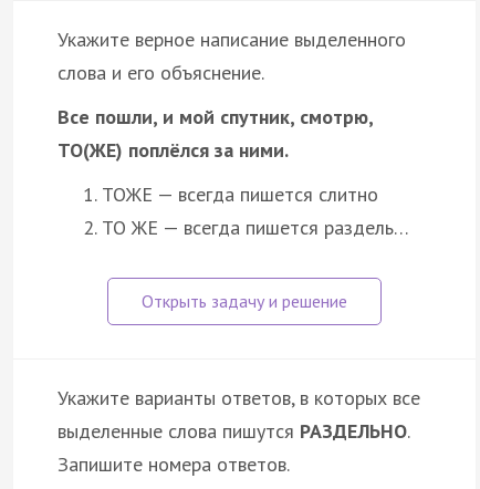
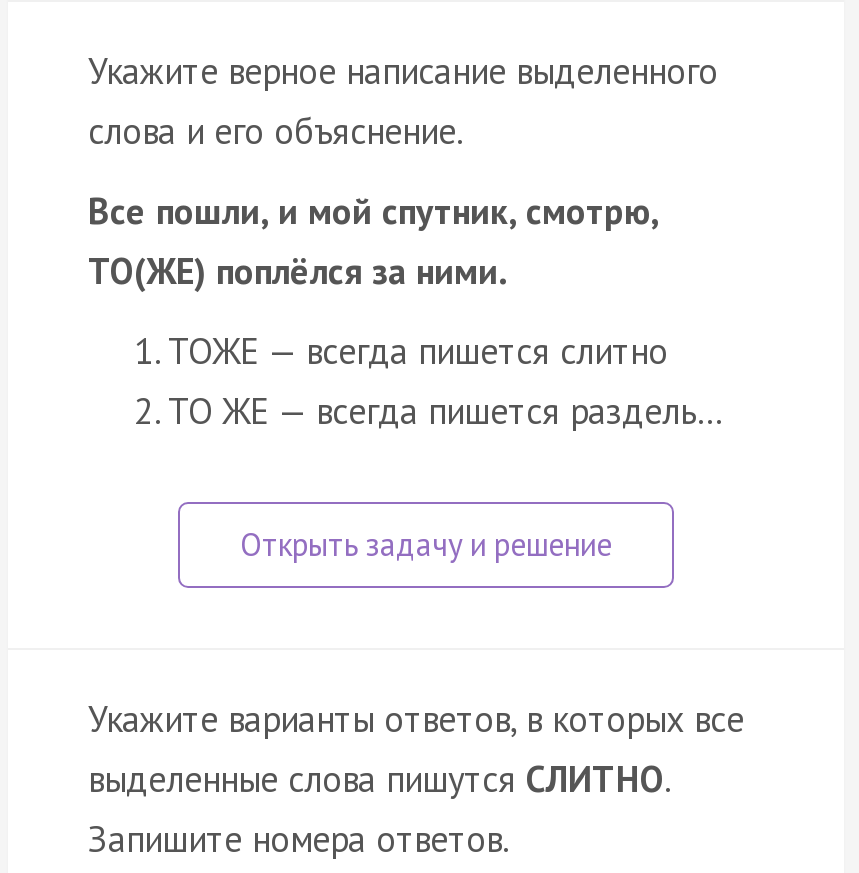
- выделенные слова пишутся РАЗДЕЛЬНО
+ выделенные слова пишутся СЛИТНО
